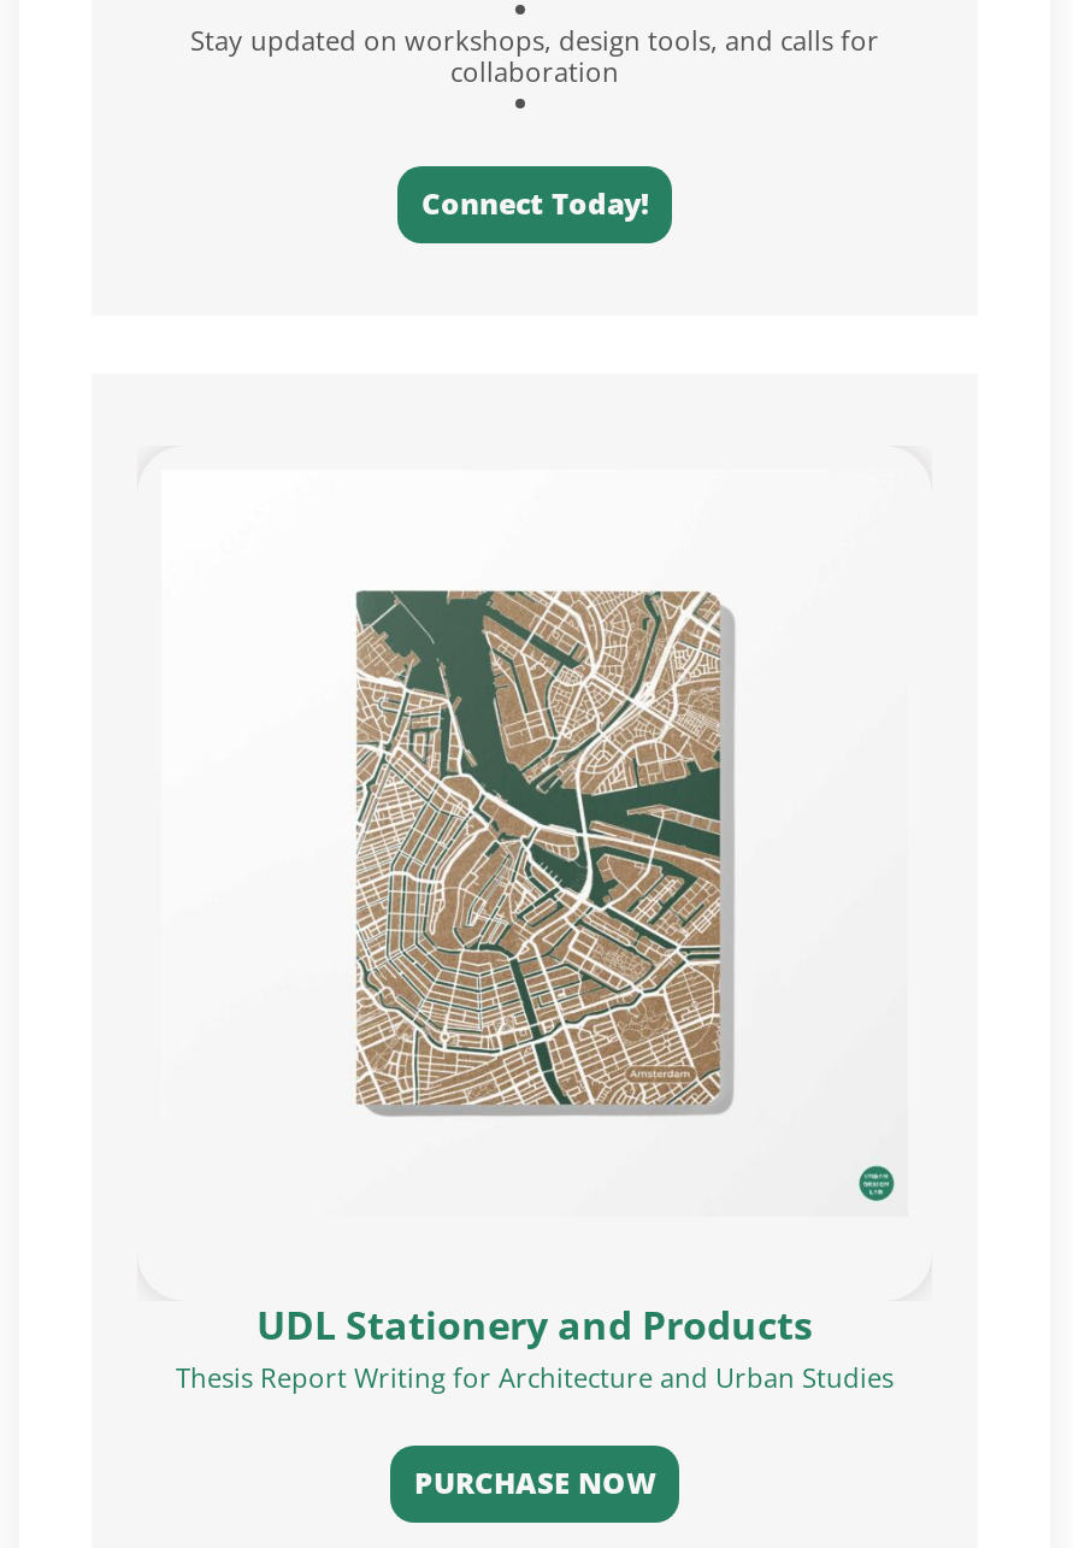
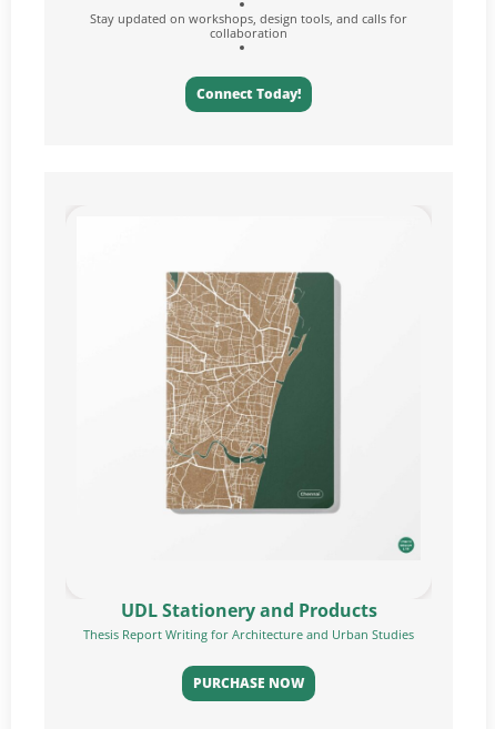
- [image]
+ [image]
